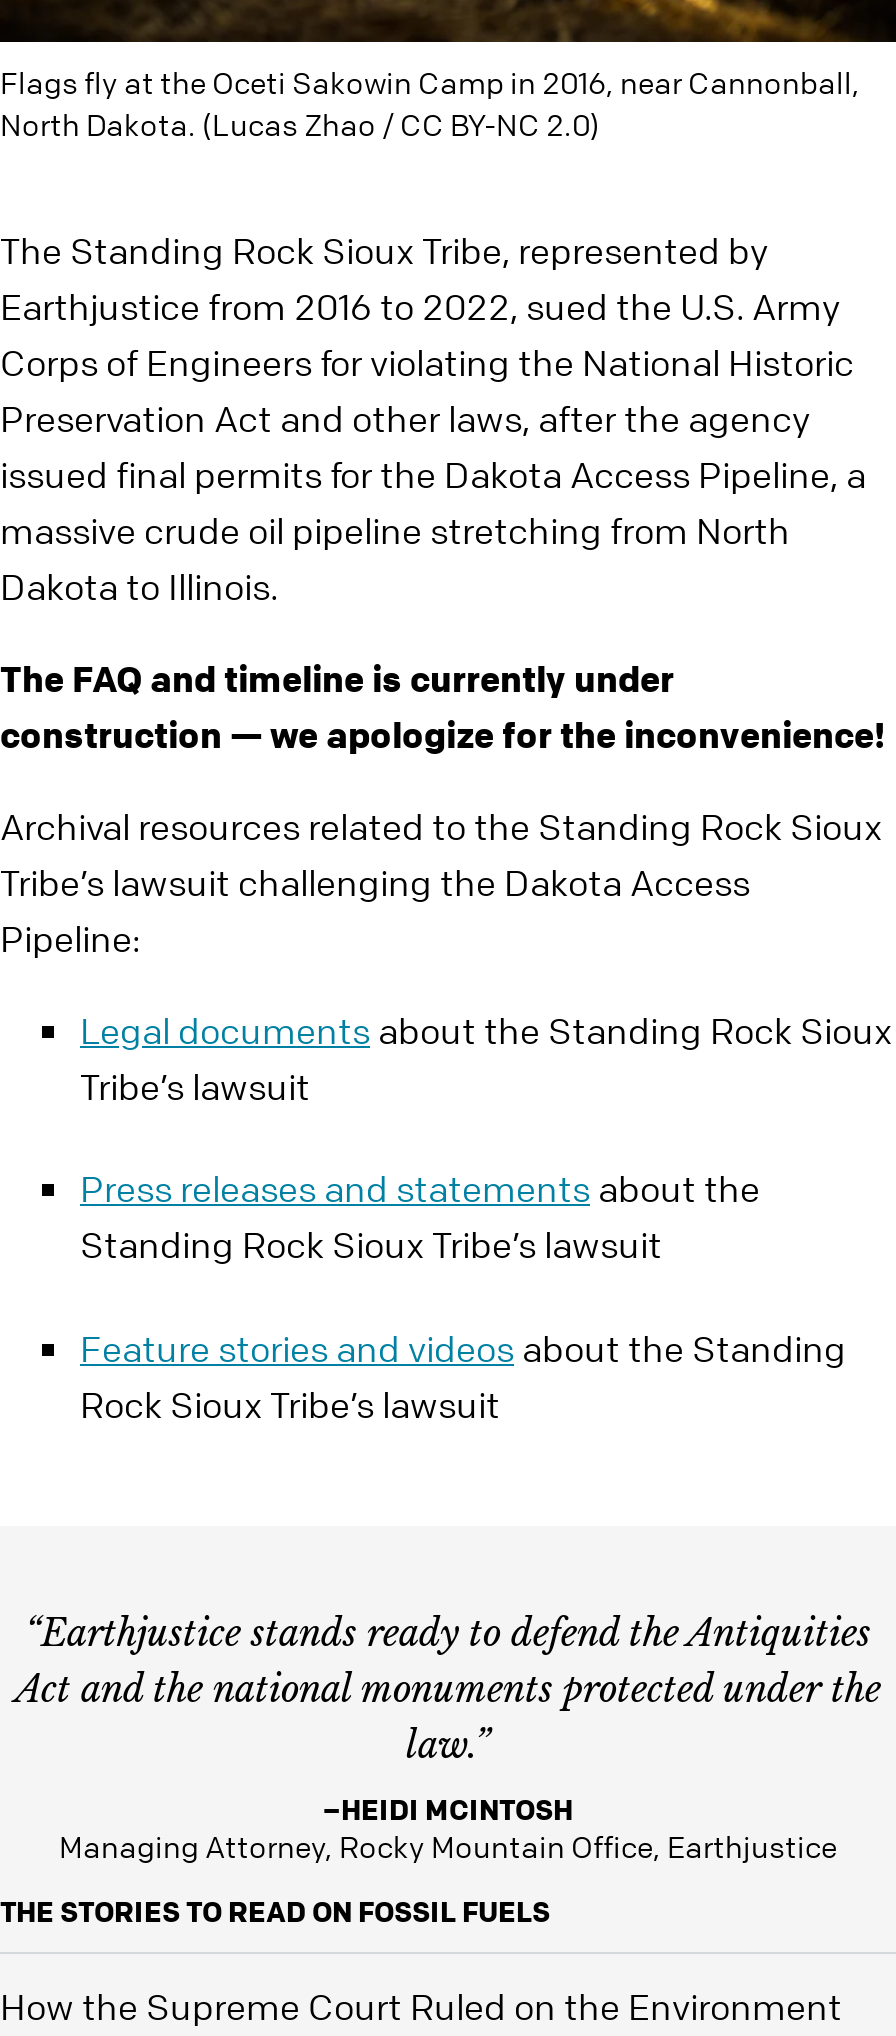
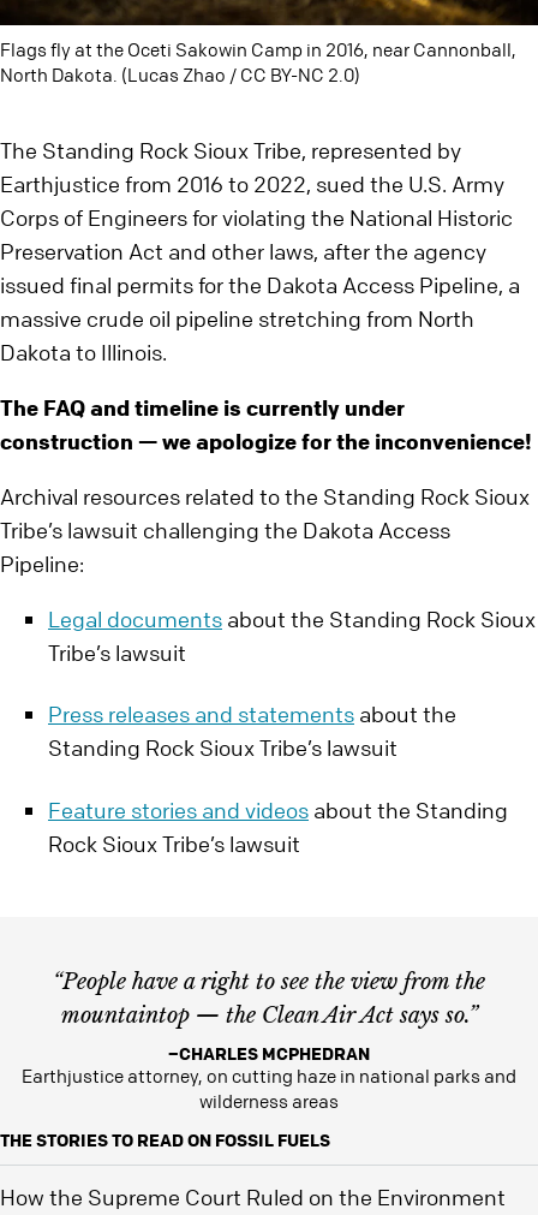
- “Earthjustice stands ready to defend the Antiquities
- Act and the national monuments protected under the
- law.”
+ “People have a right to see the view from the
+ mountaintop — the Clean Air Act says so.”

- –HEIDI MCINTOSH
- Managing Attorney, Rocky Mountain Office, Earthjustice
+ –CHARLES MCPHEDRAN
+ Earthjustice attorney, on cutting haze in national parks and
+ wilderness areas
